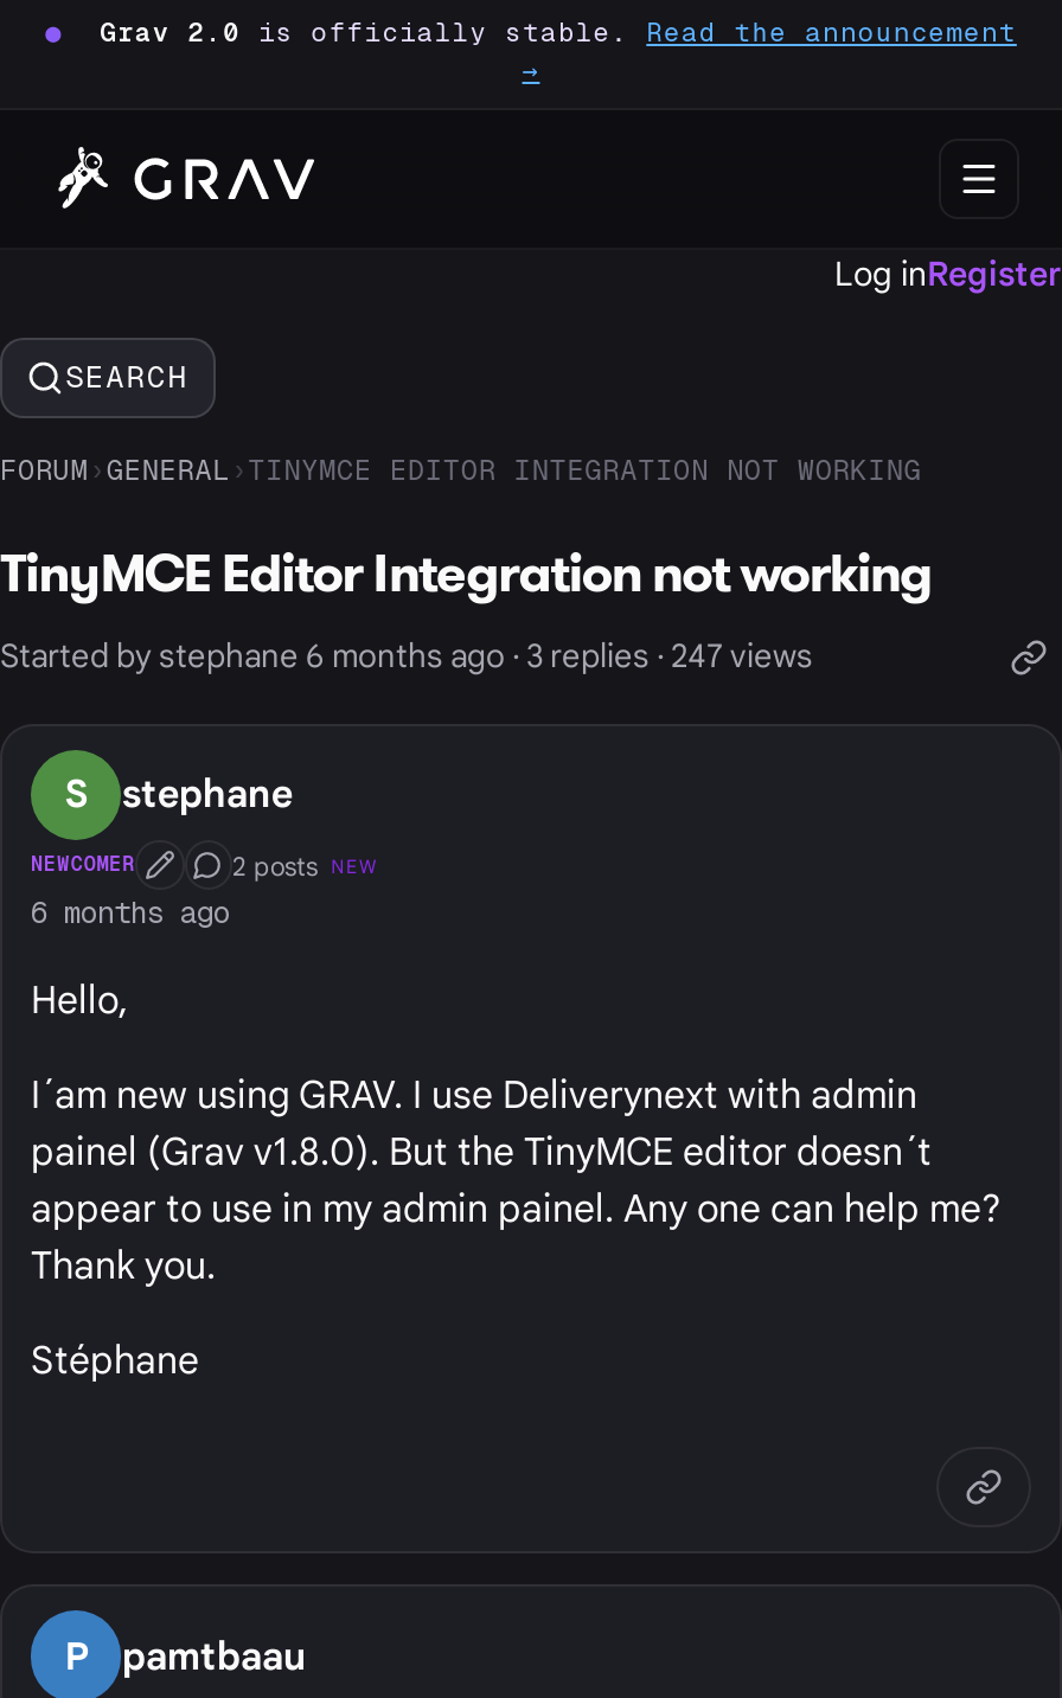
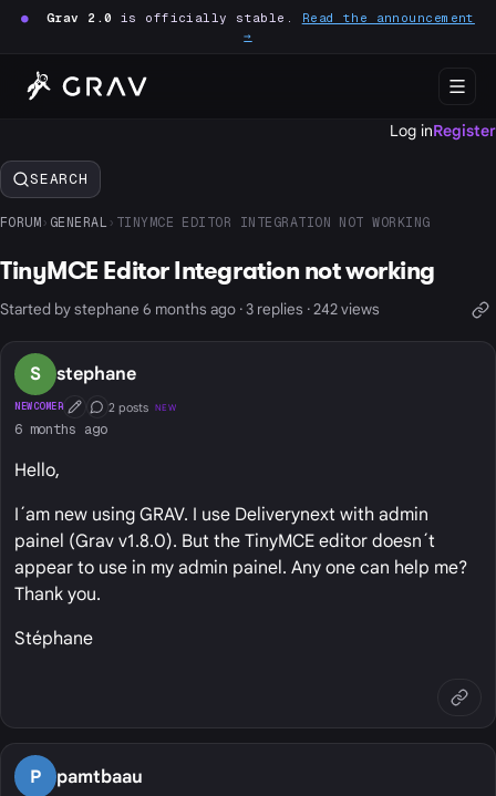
- Started by stephane 6 months ago · 3 replies · 247 views
+ Started by stephane 6 months ago · 3 replies · 242 views
